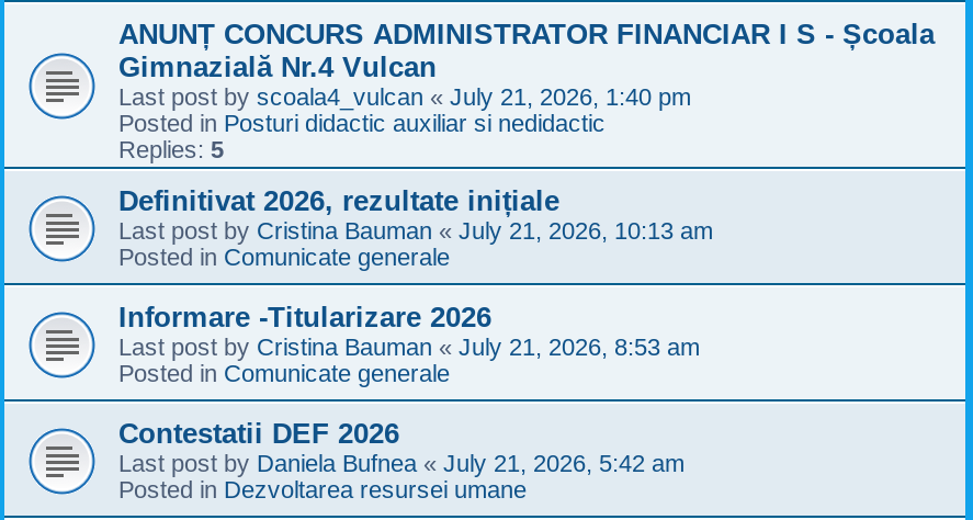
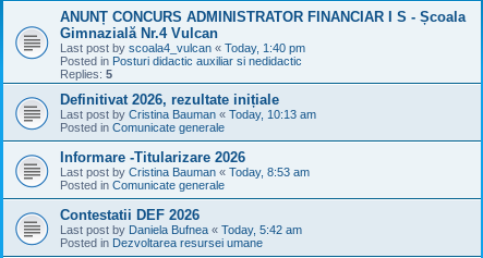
- Last post by scoala4_vulcan «July 21, 2026, 1:40 pm
+ Last post by scoala4_vulcan «Today, 1:40 pm

- Last post by Cristina Bauman «July 21, 2026, 10:13 am
+ Last post by Cristina Bauman «Today, 10:13 am

- Last post by Cristina Bauman «July 21, 2026, 8:53 am
+ Last post by Cristina Bauman «Today, 8:53 am

- Last post by Daniela Bufnea «July 21, 2026, 5:42 am
+ Last post by Daniela Bufnea «Today, 5:42 am
